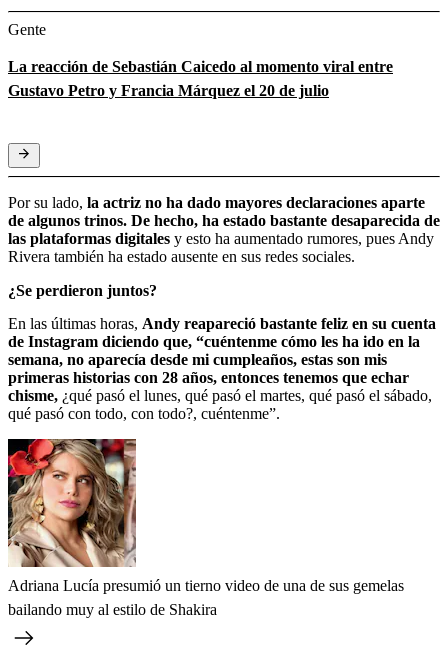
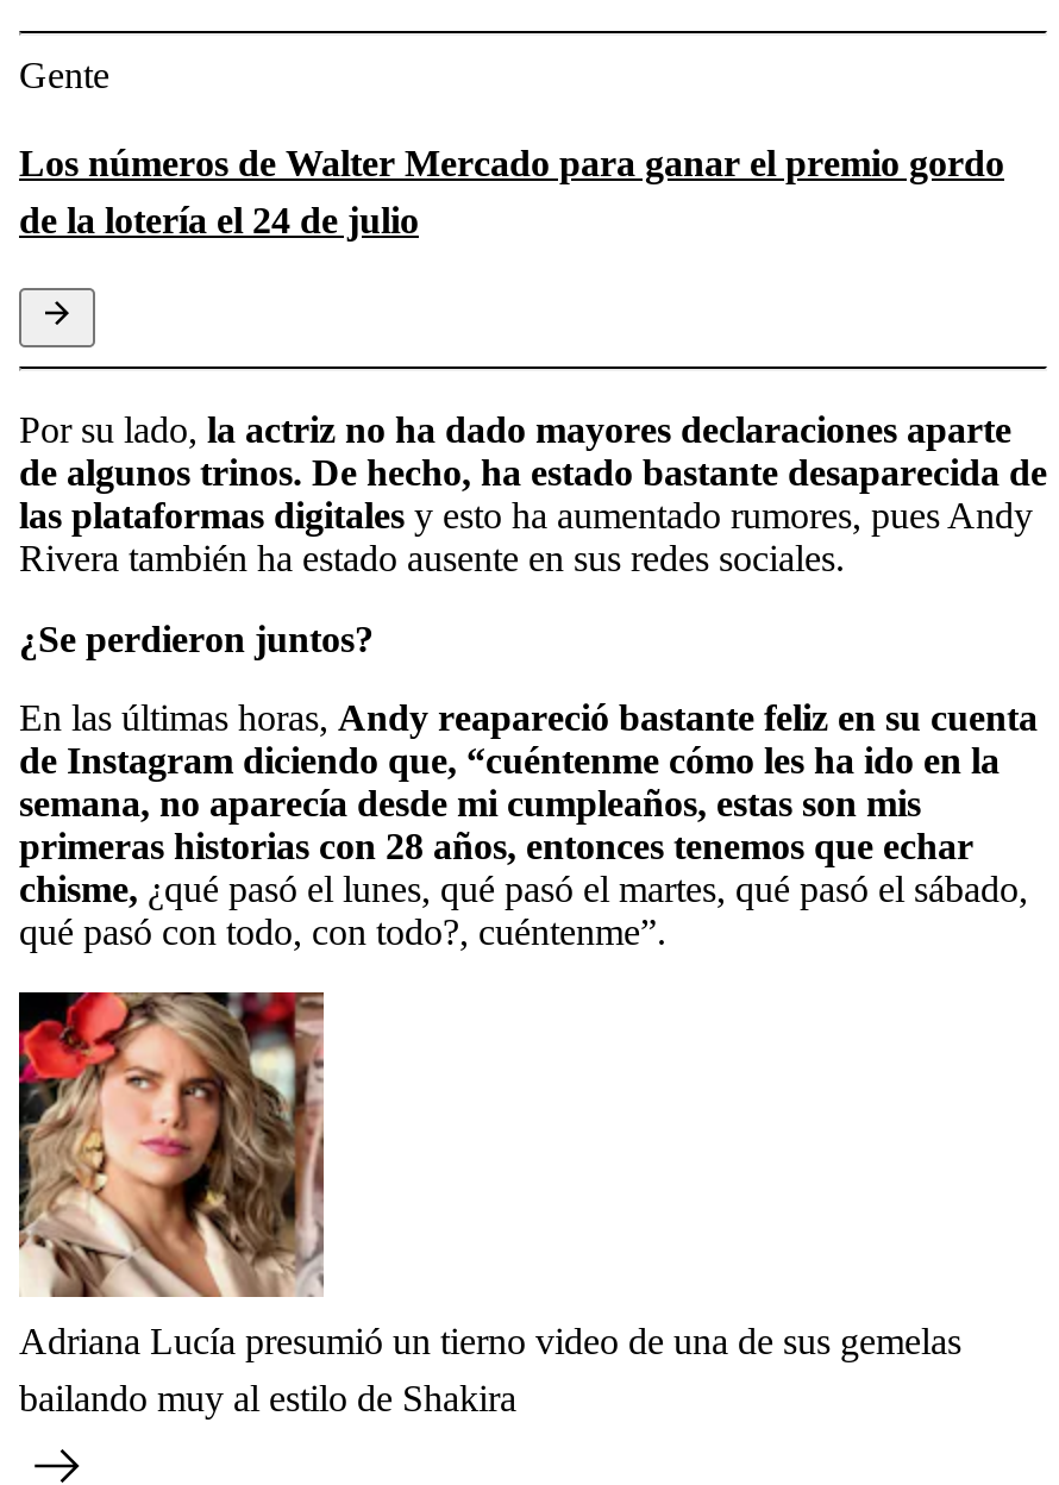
- La reacción de Sebastián Caicedo al momento viral entre
- Gustavo Petro y Francia Márquez el 20 de julio
+ Los números de Walter Mercado para ganar el premio gordo
+ de la lotería el 24 de julio
